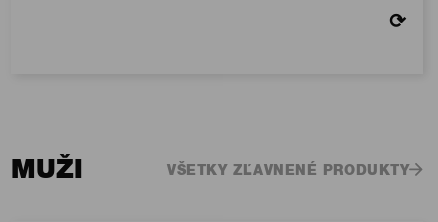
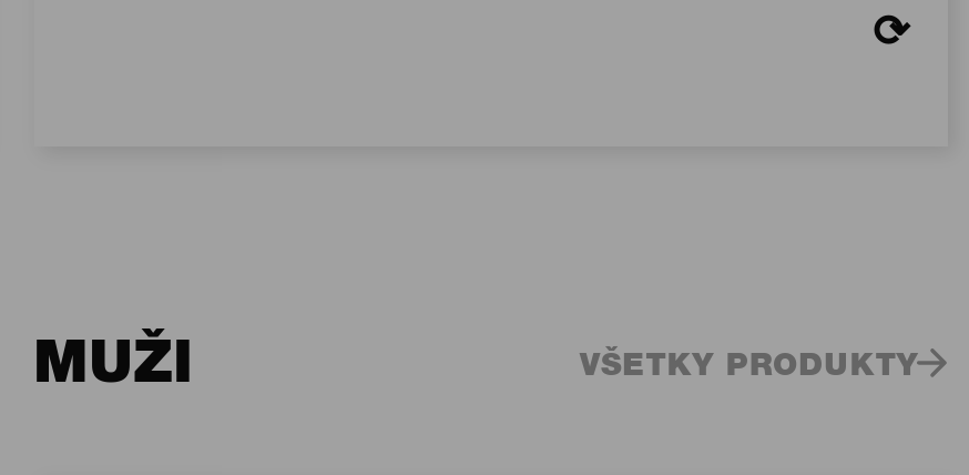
- VŠETKY ZĽAVNENÉ PRODUKTY
+ VŠETKY PRODUKTY
